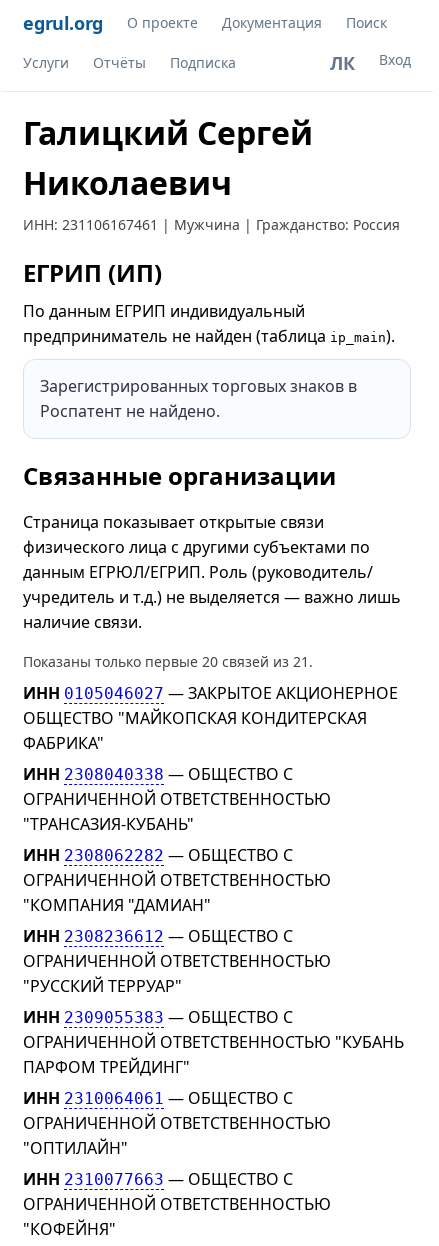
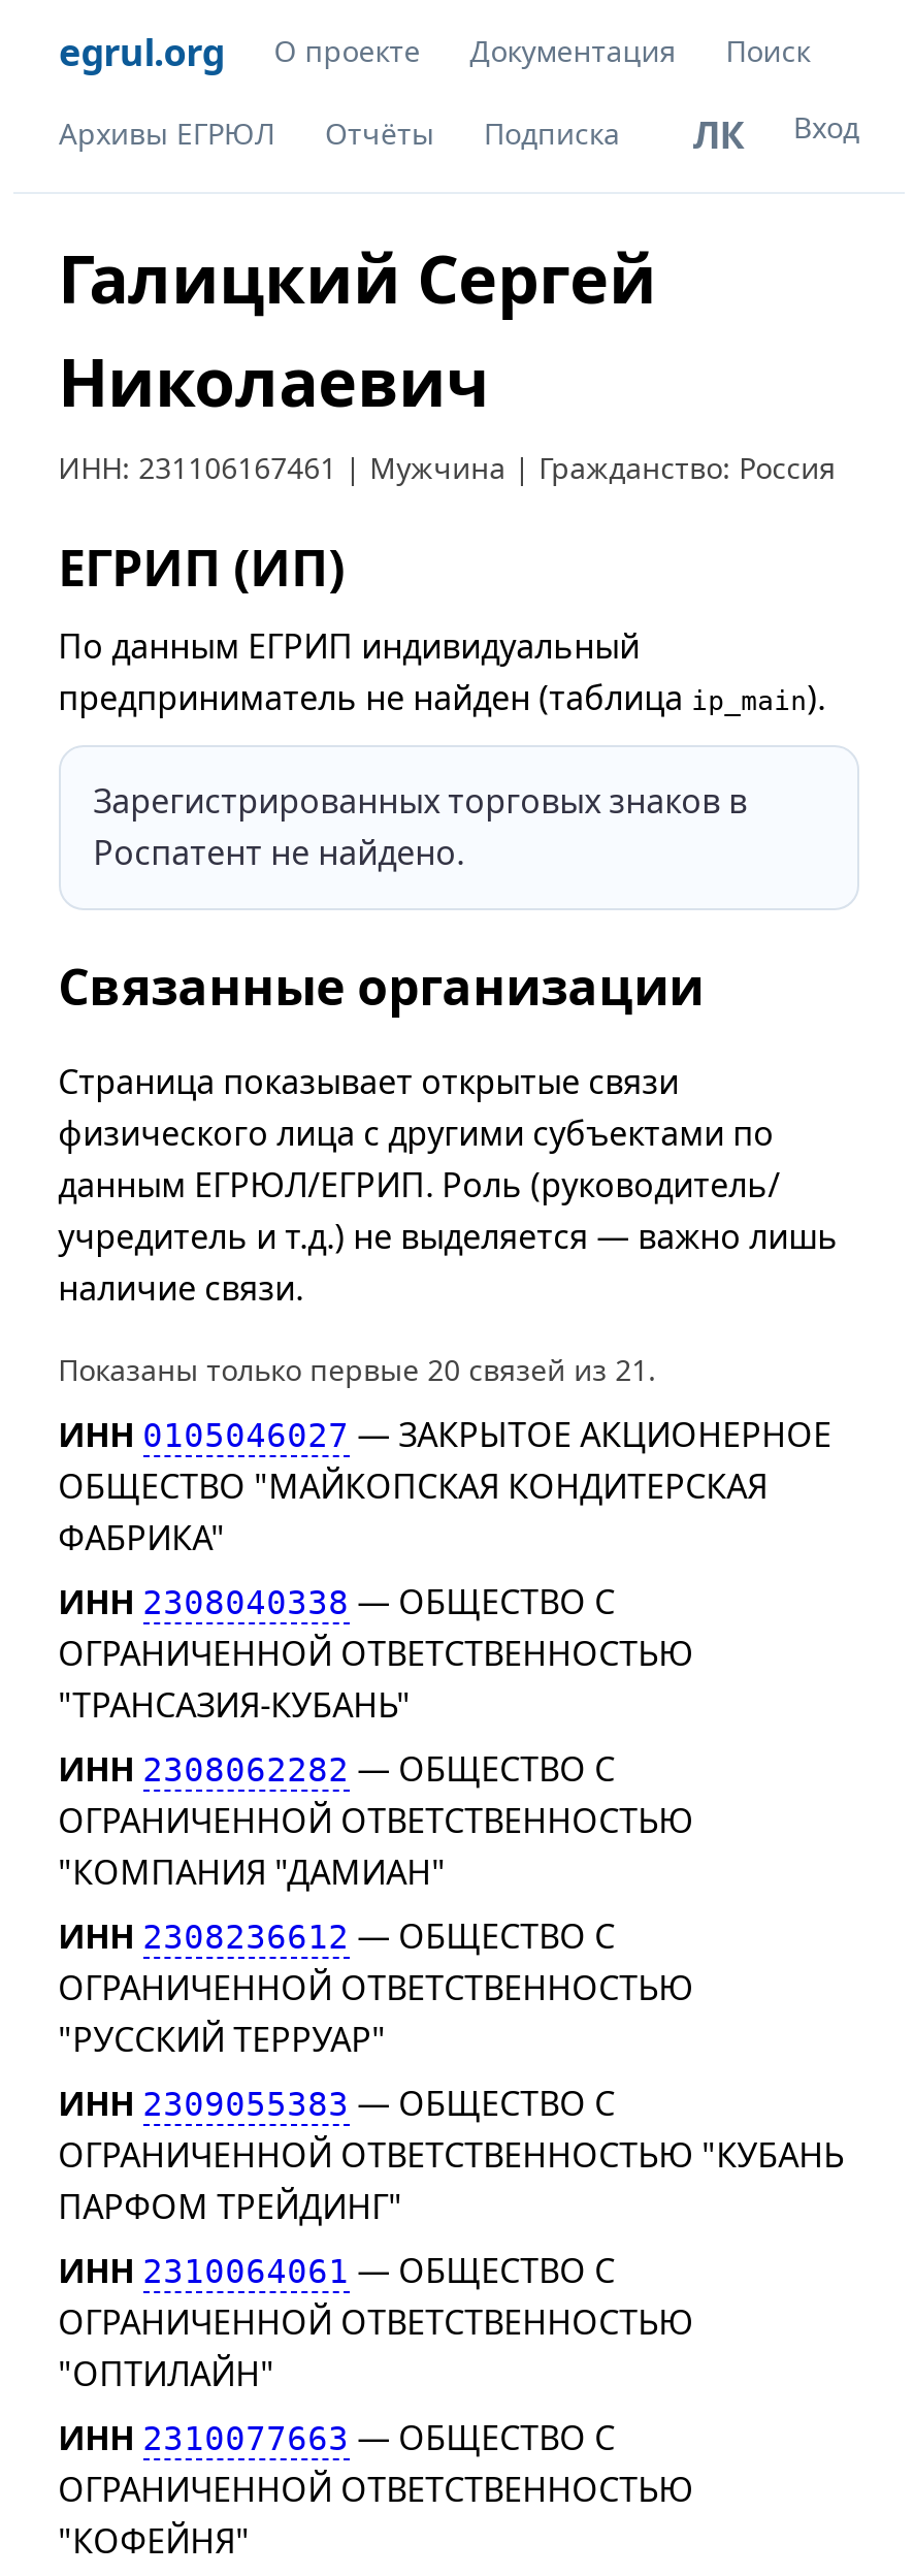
- Услуги
+ Архивы ЕГРЮЛ
